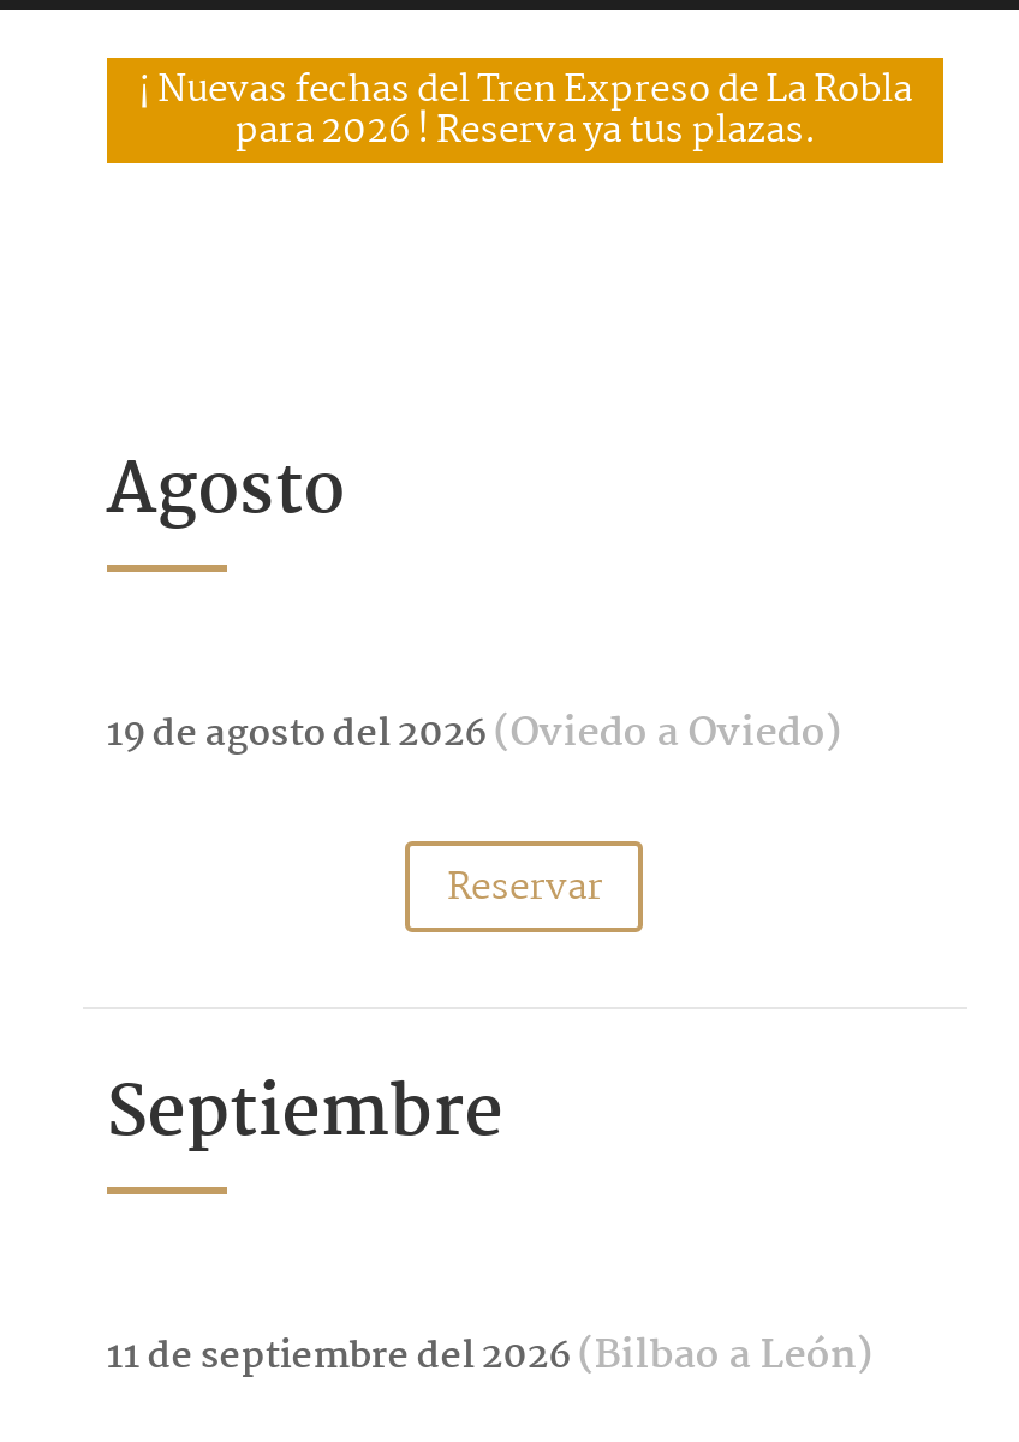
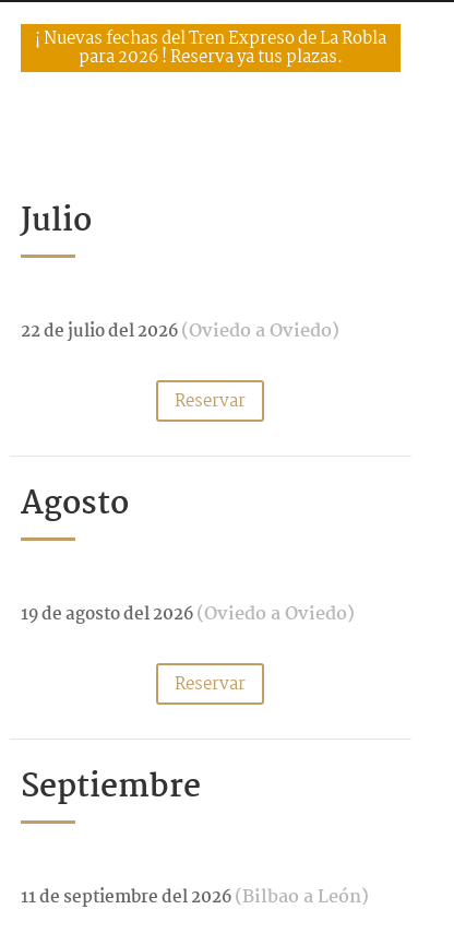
+ Julio
+ 22 de julio del 2026(Oviedo a Oviedo)
+ Reservar
